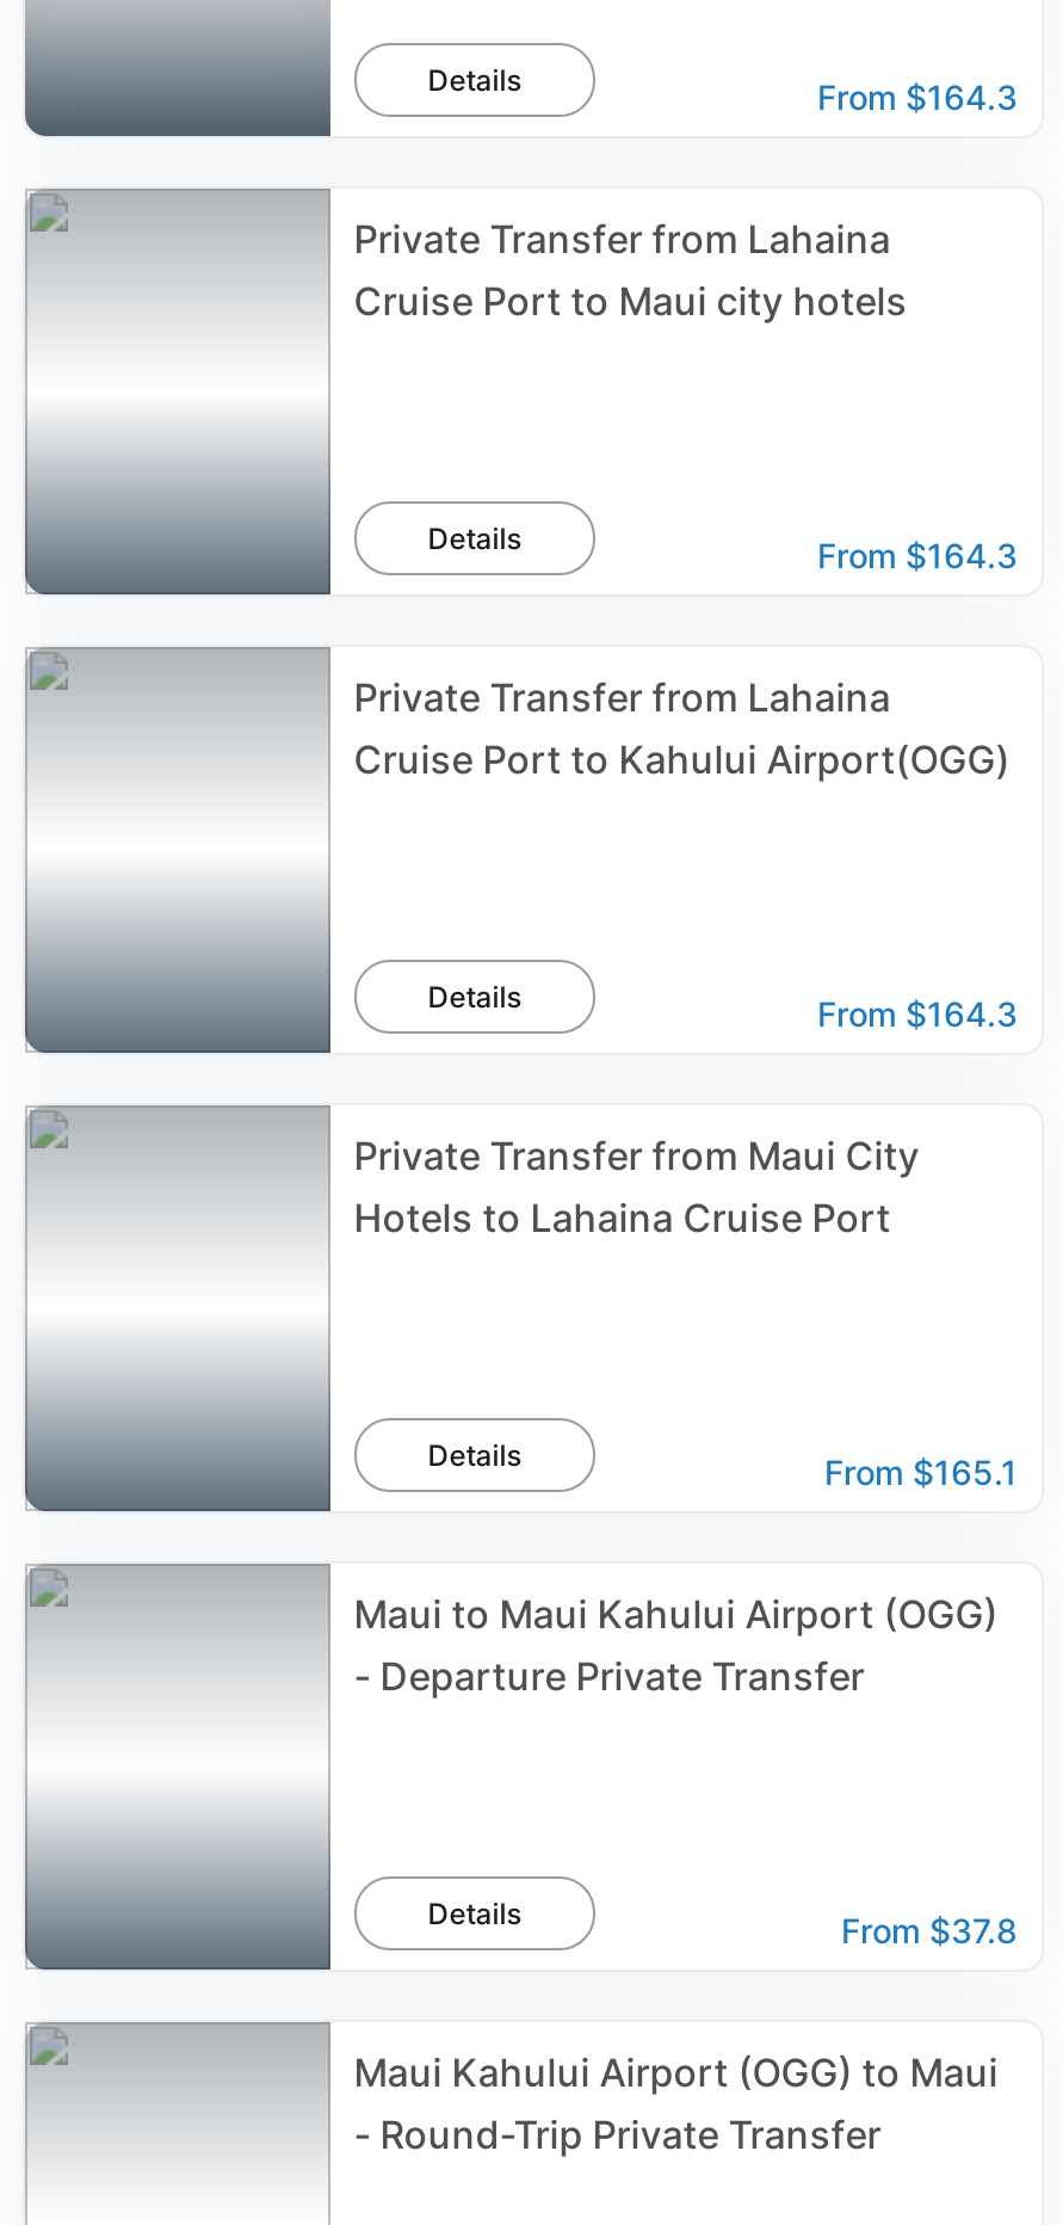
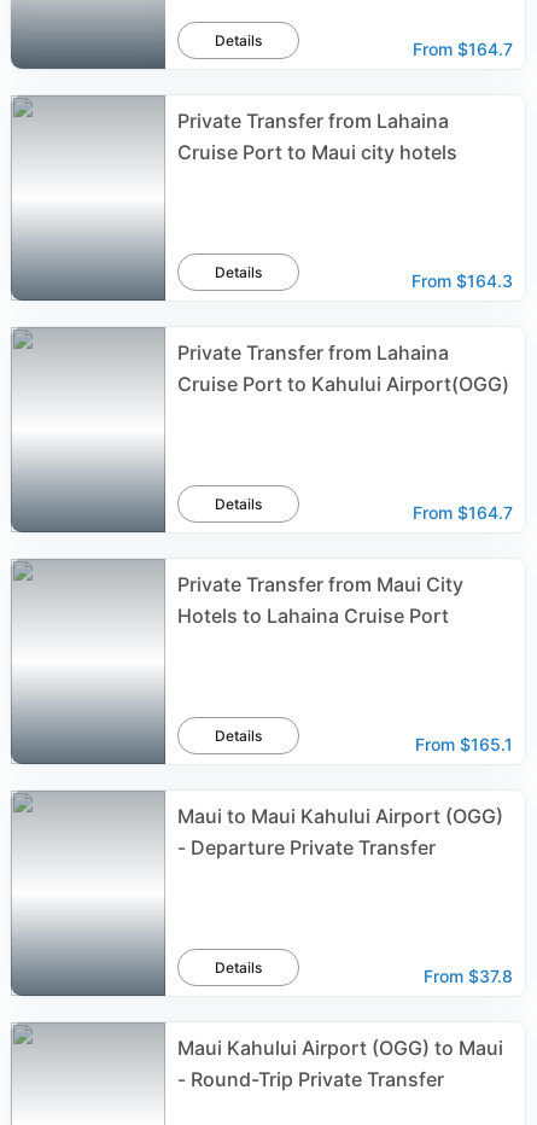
- From $164.3
+ From $164.7

- From $164.3
+ From $164.7
